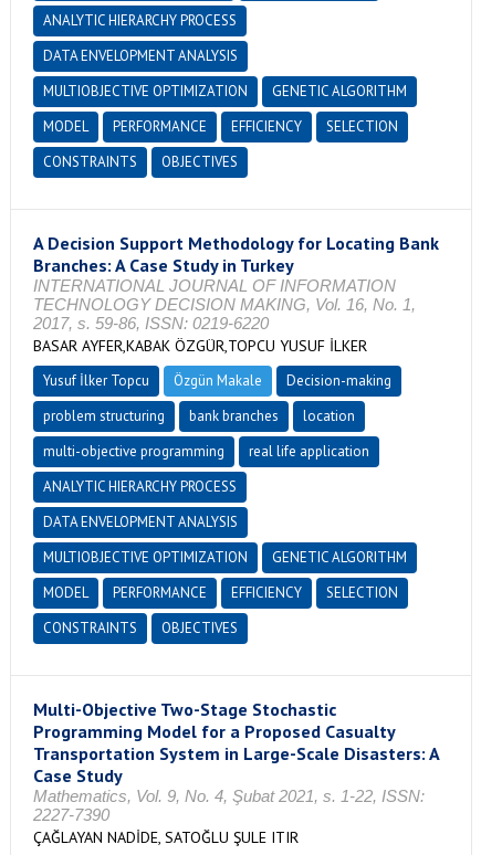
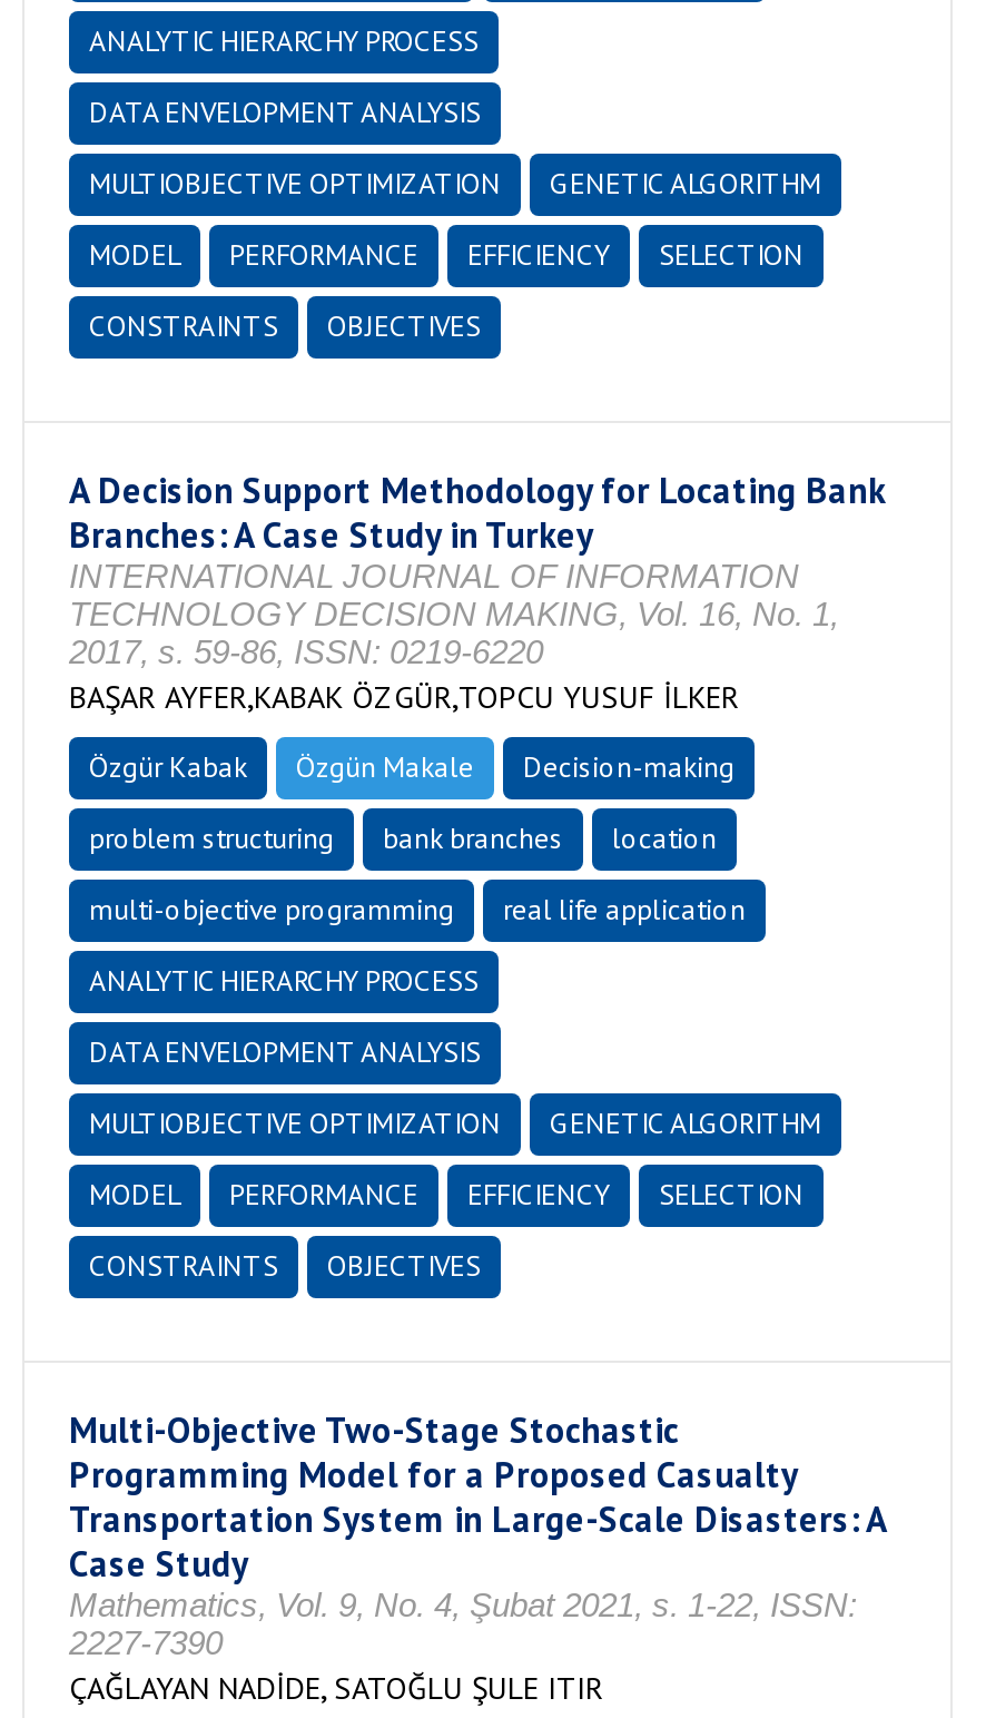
- BASAR AYFER,KABAK ÖZGÜR,TOPCU YUSUF İLKER
+ BAŞAR AYFER,KABAK ÖZGÜR,TOPCU YUSUF İLKER

- Yusuf İlker Topcu
+ Özgür Kabak
